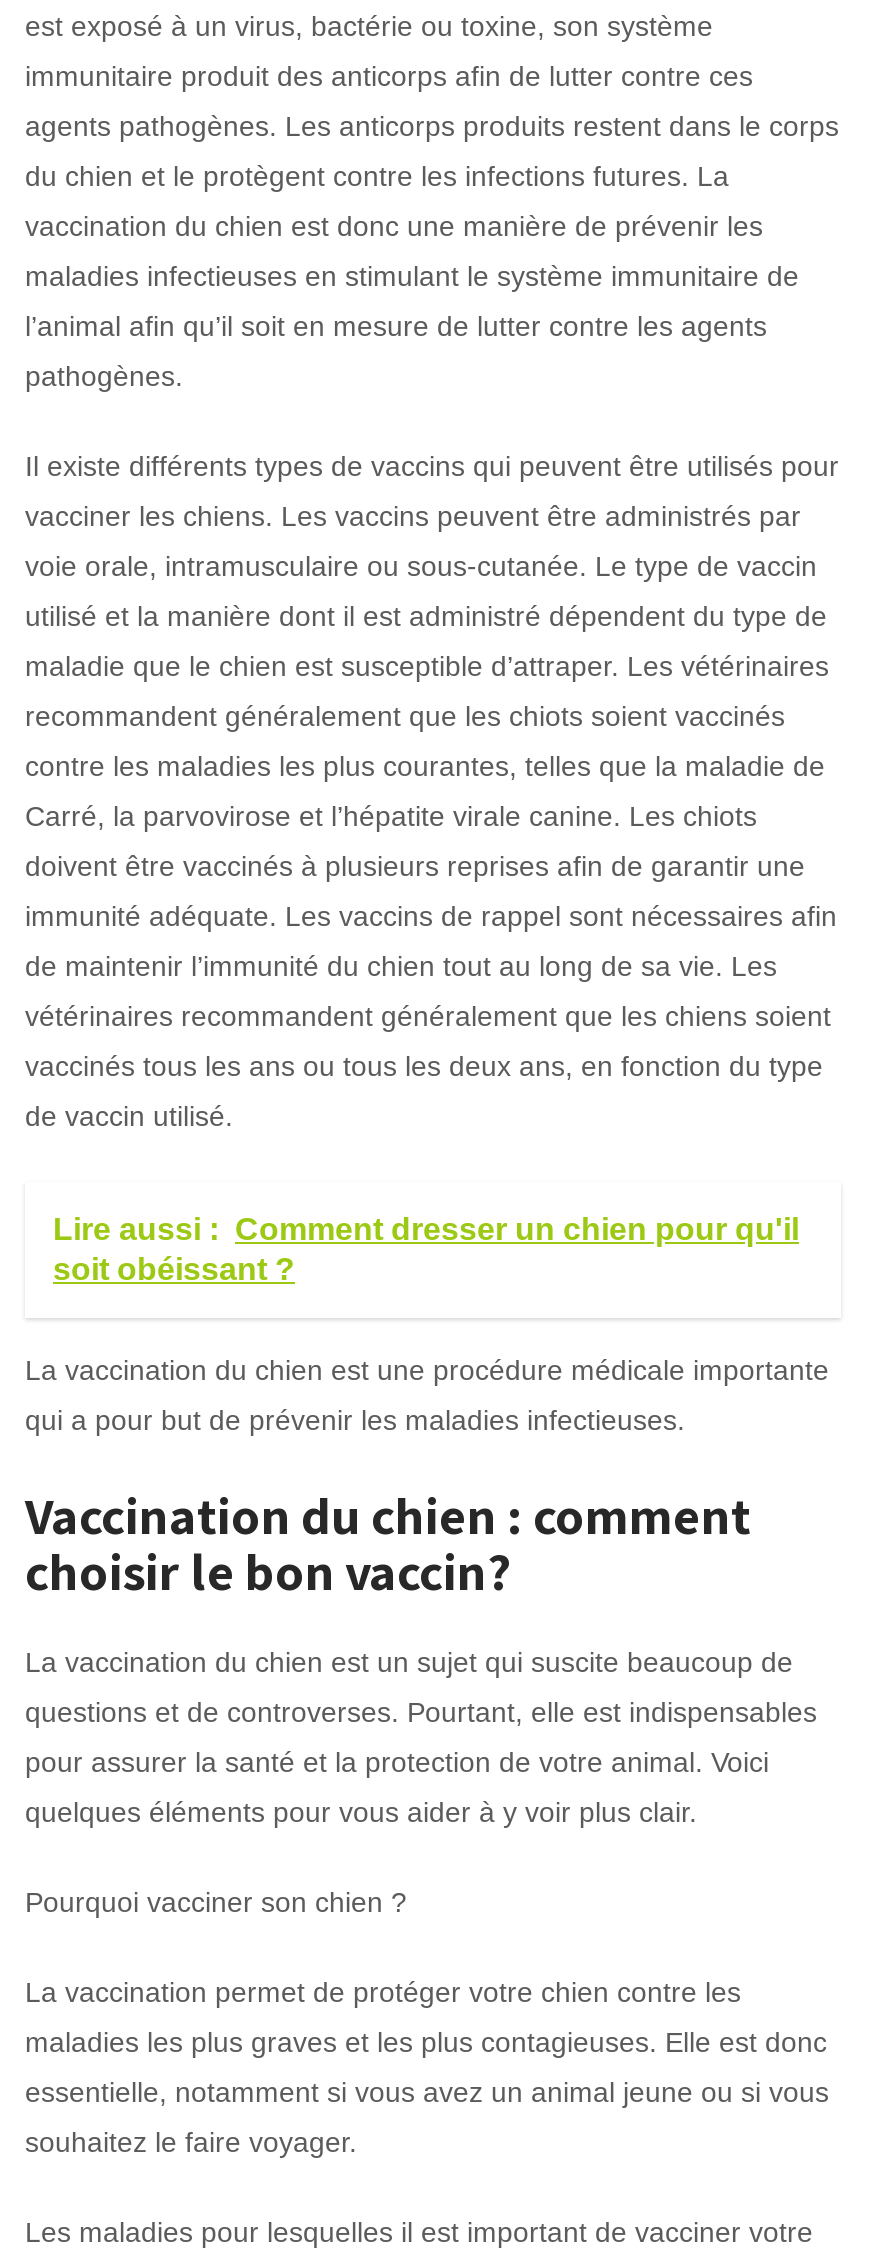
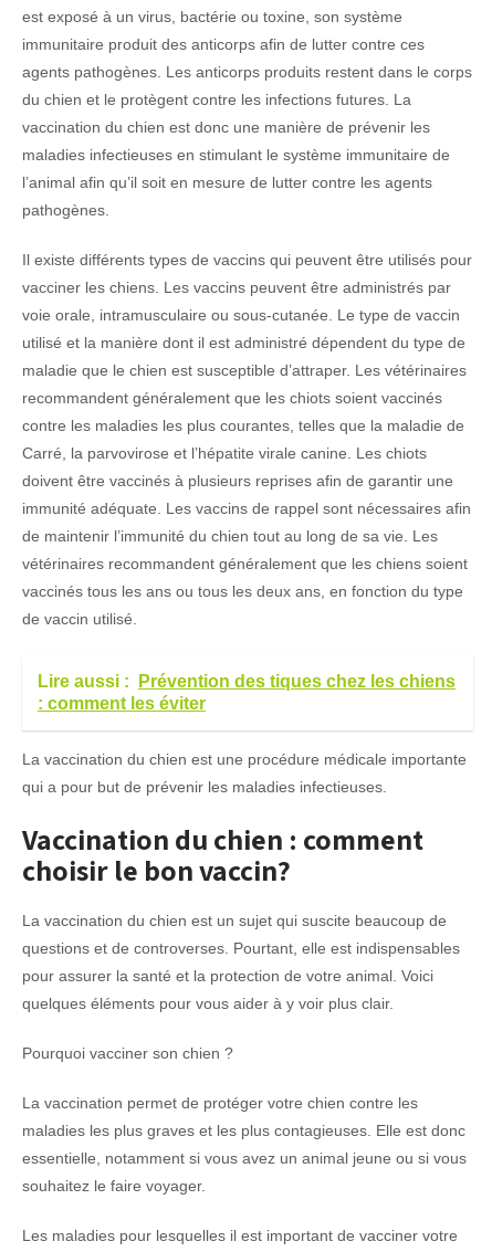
- Lire aussi : Comment dresser un chien pour qu'il
- soit obéissant ?
+ Lire aussi : Prévention des tiques chez les chiens
+ : comment les éviter
